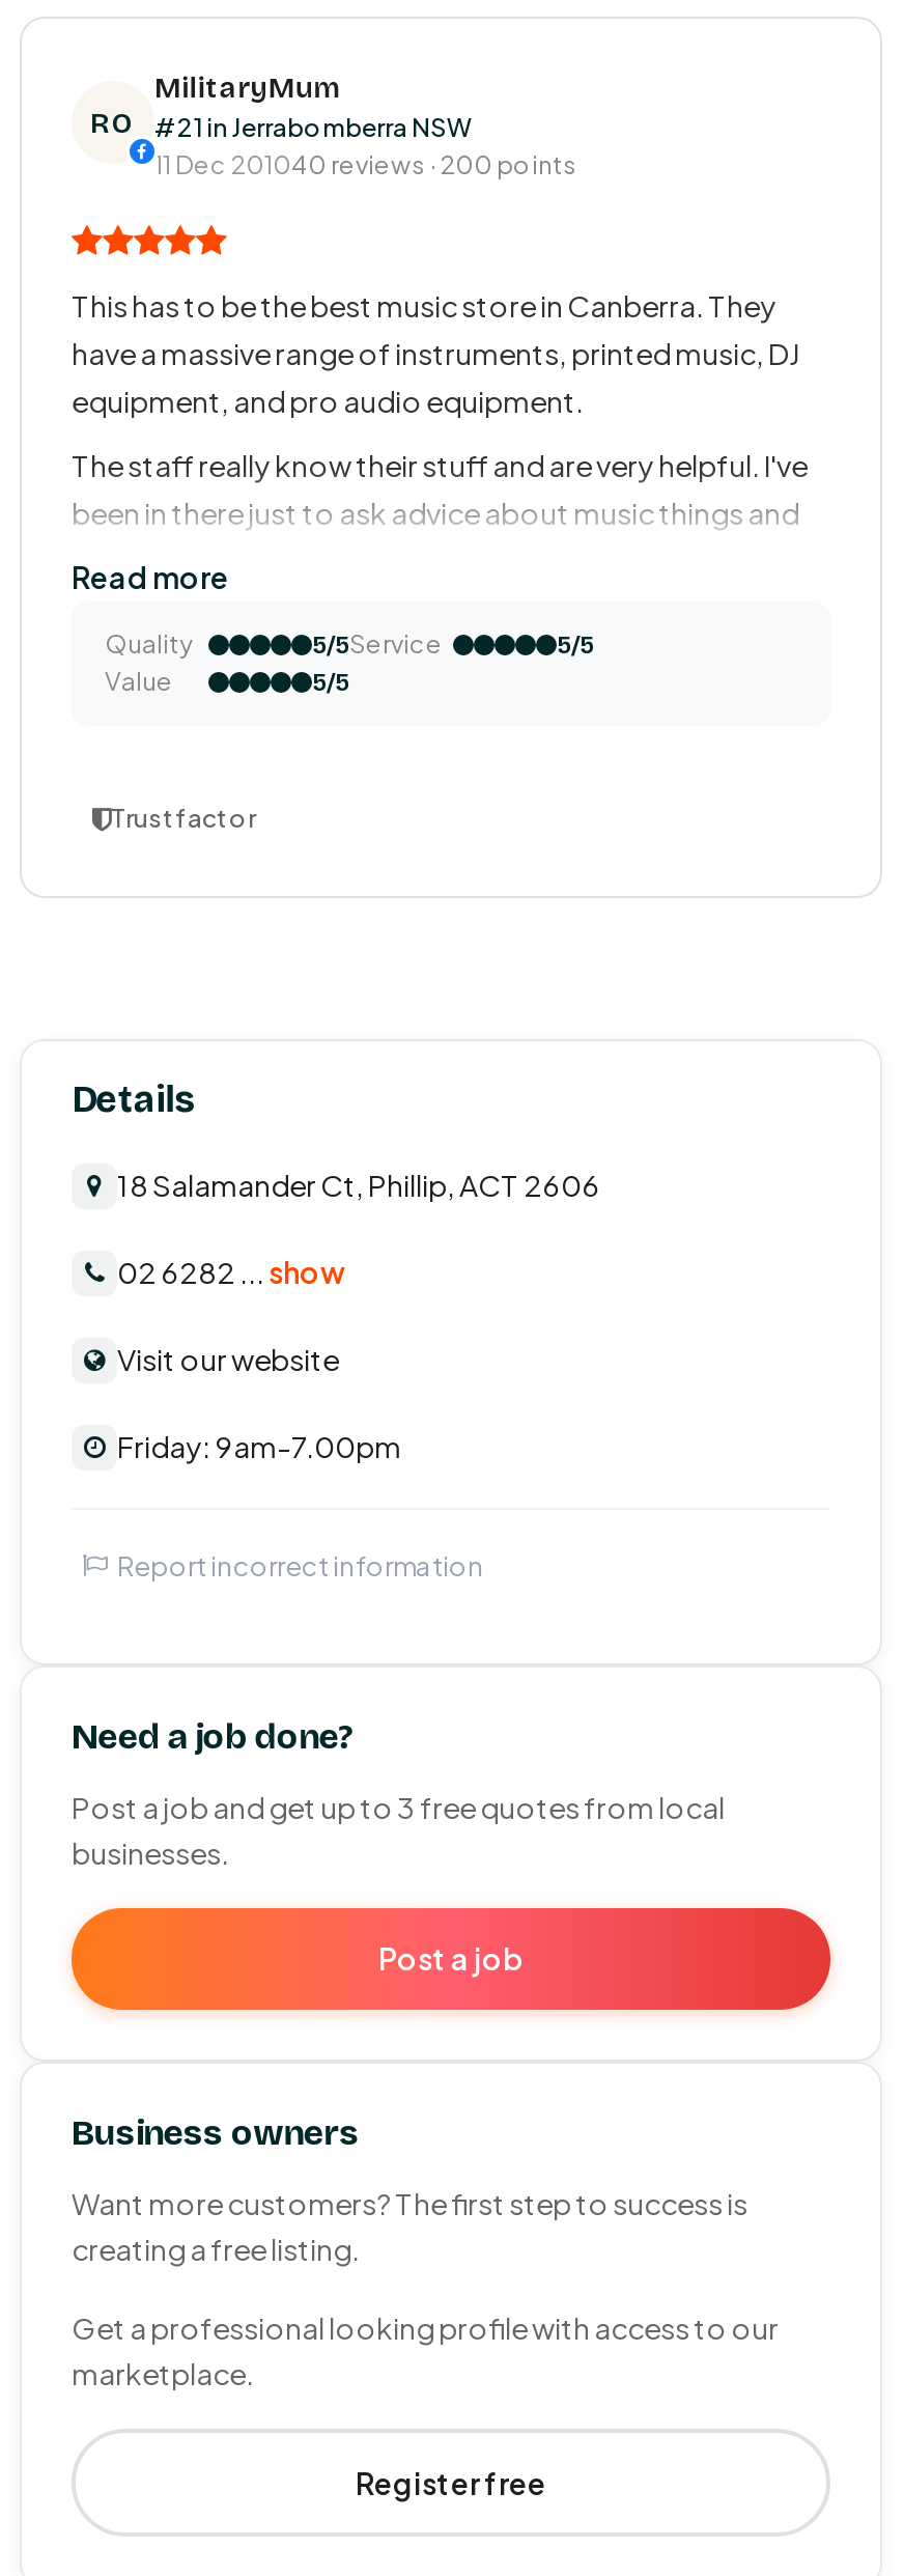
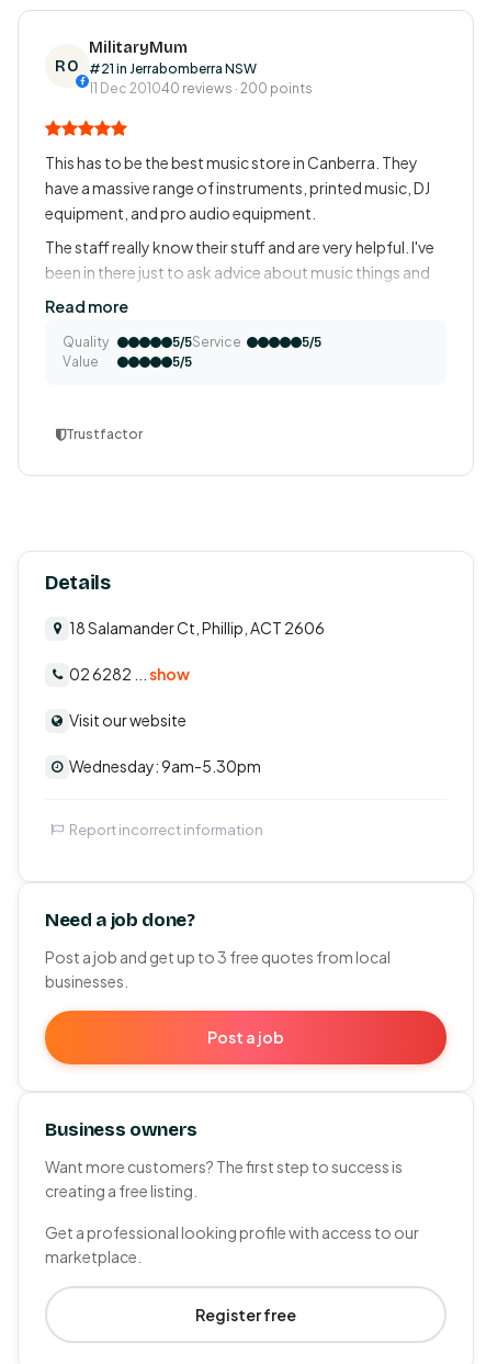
- Friday: 9am-7.00pm
+ Wednesday: 9am-5.30pm
